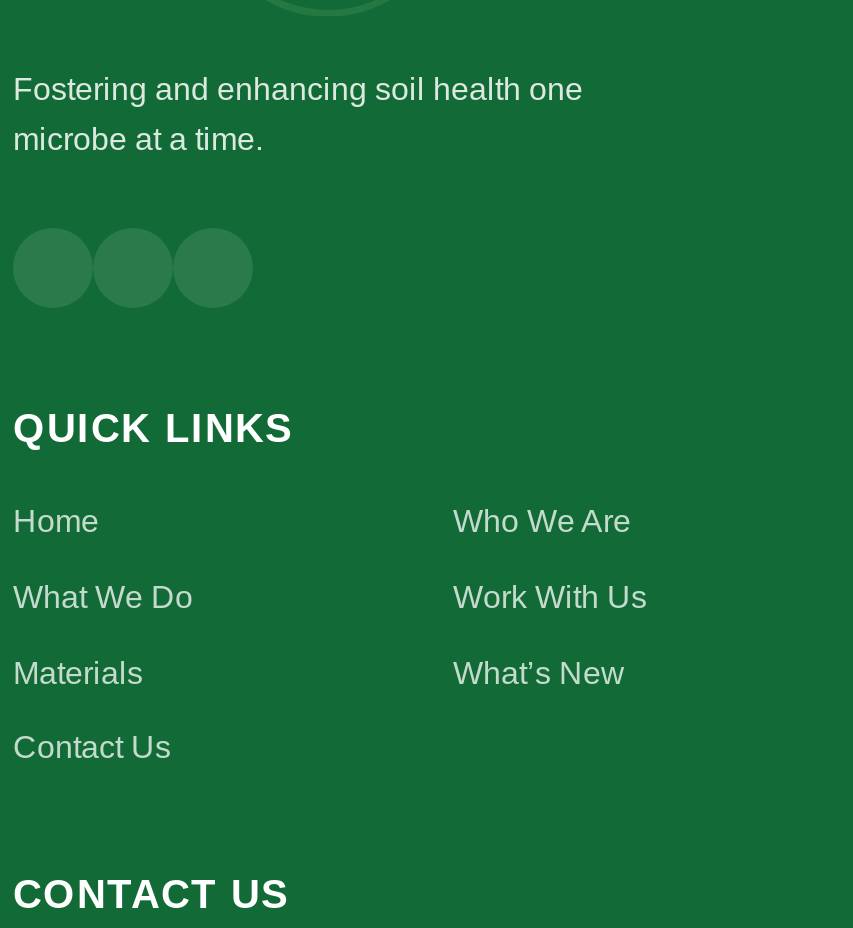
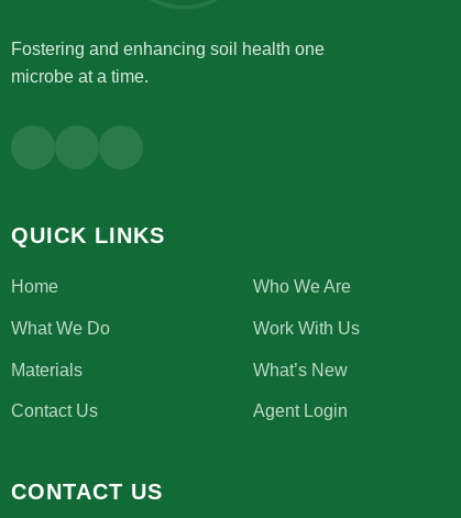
+ Agent Login
